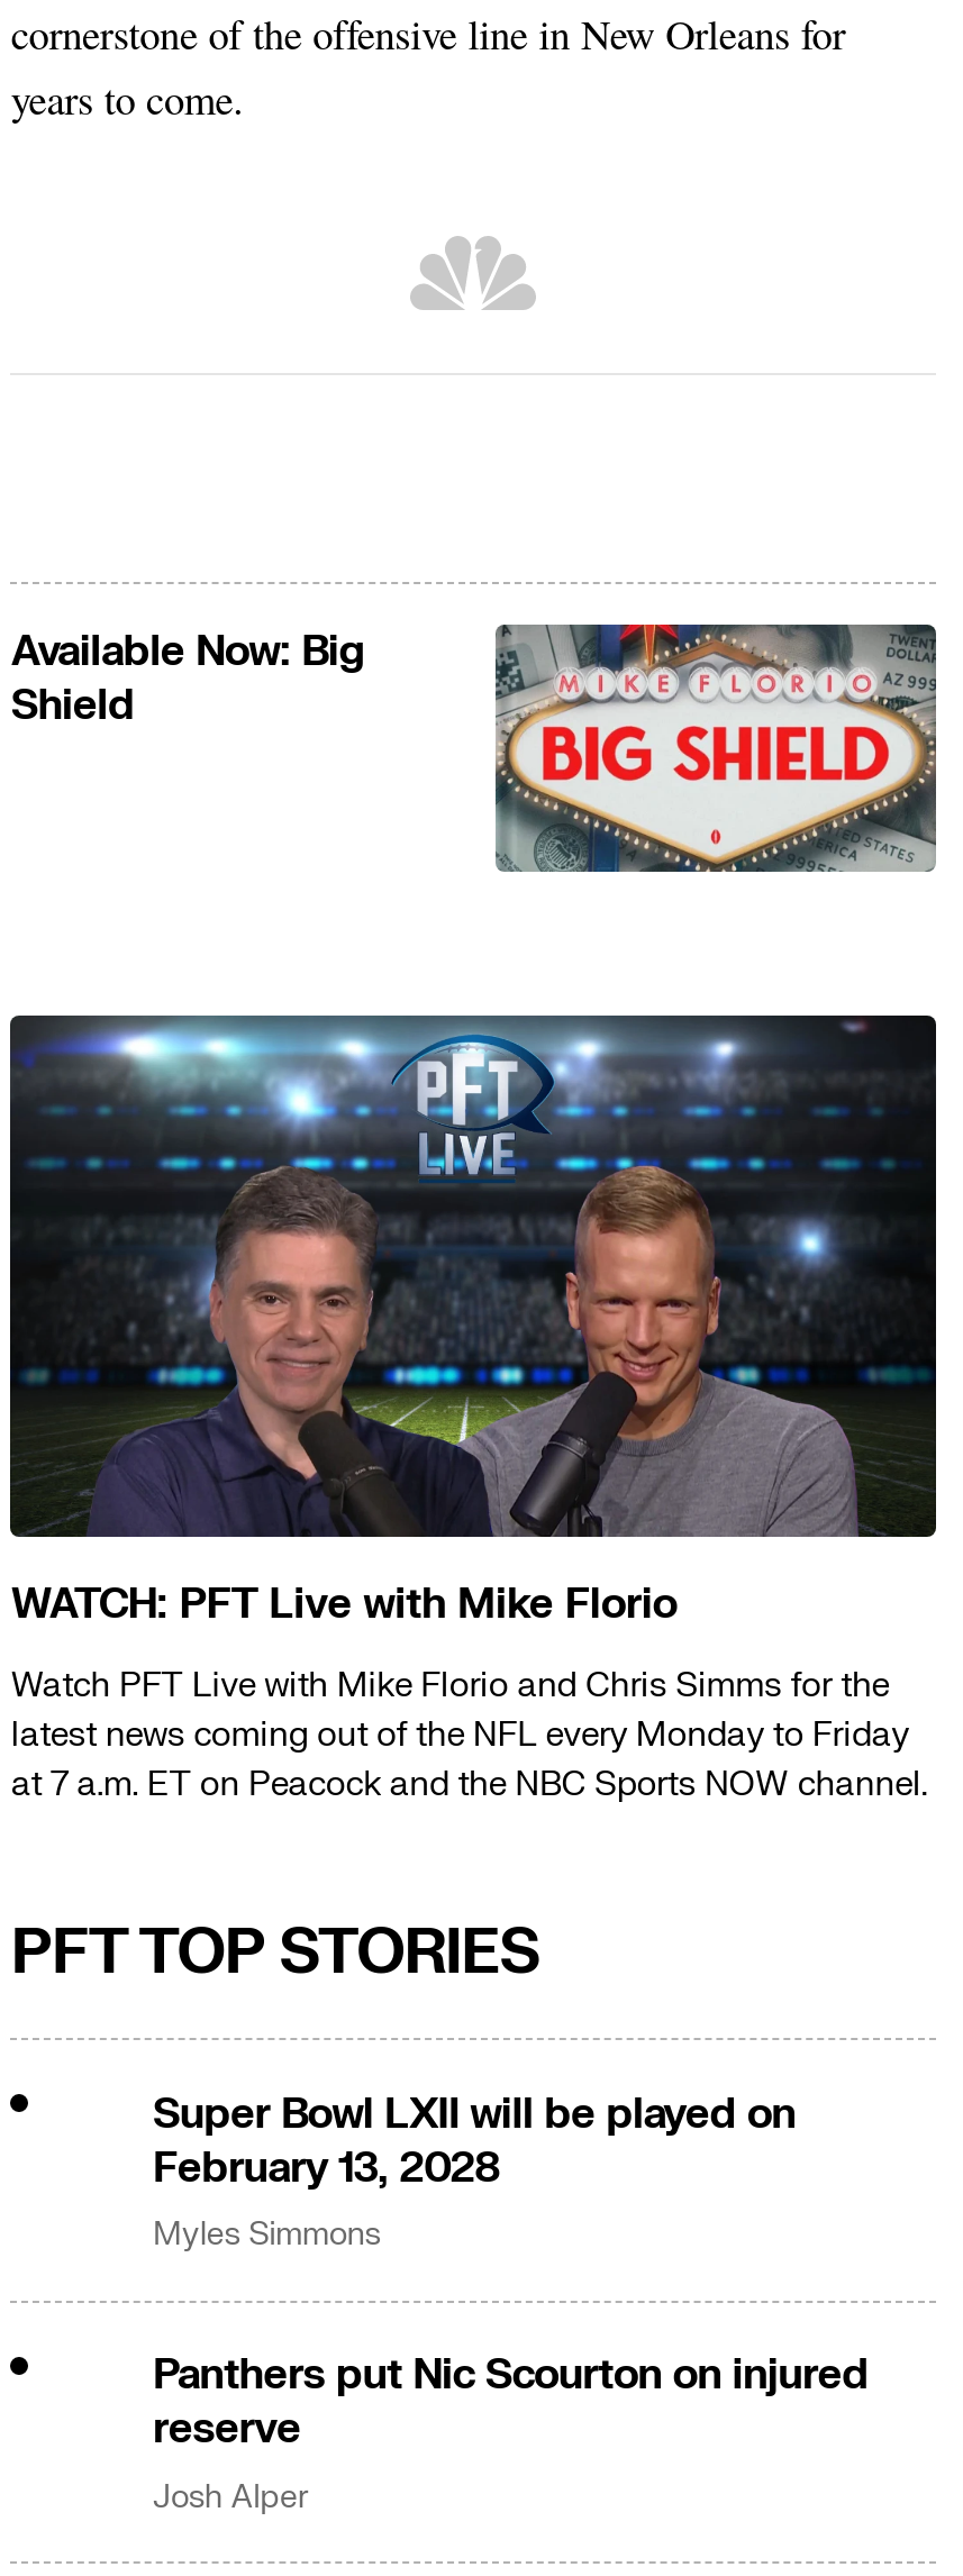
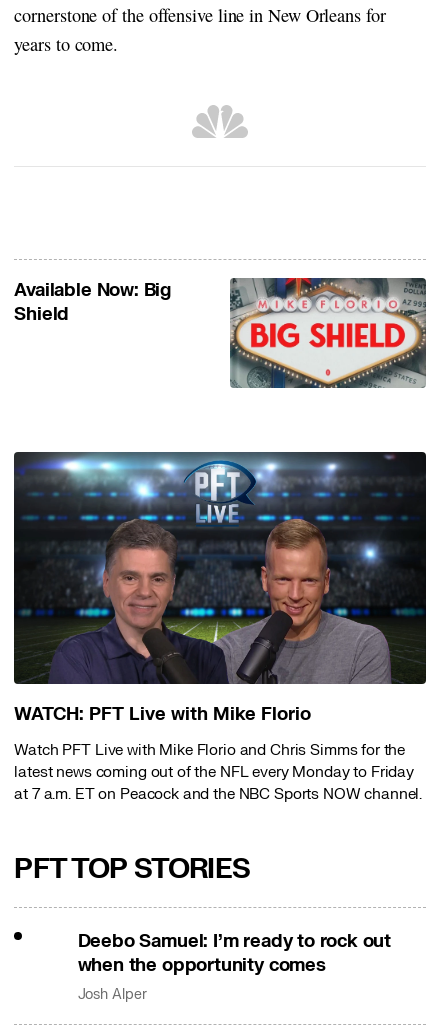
- Super Bowl LXII will be played on
- February 13, 2028
- Myles Simmons
- Panthers put Nic Scourton on injured
- reserve
+ Deebo Samuel: I’m ready to rock out
+ when the opportunity comes
